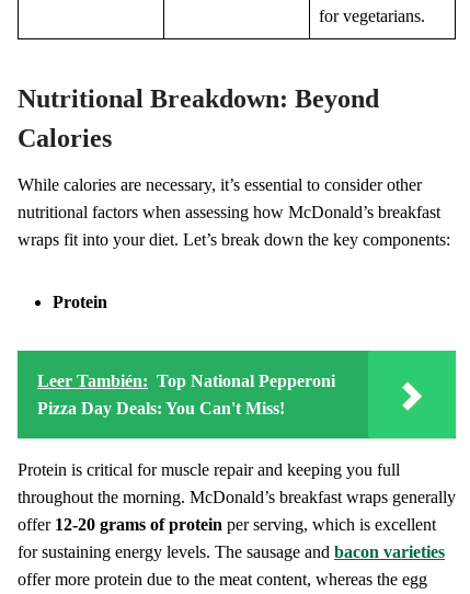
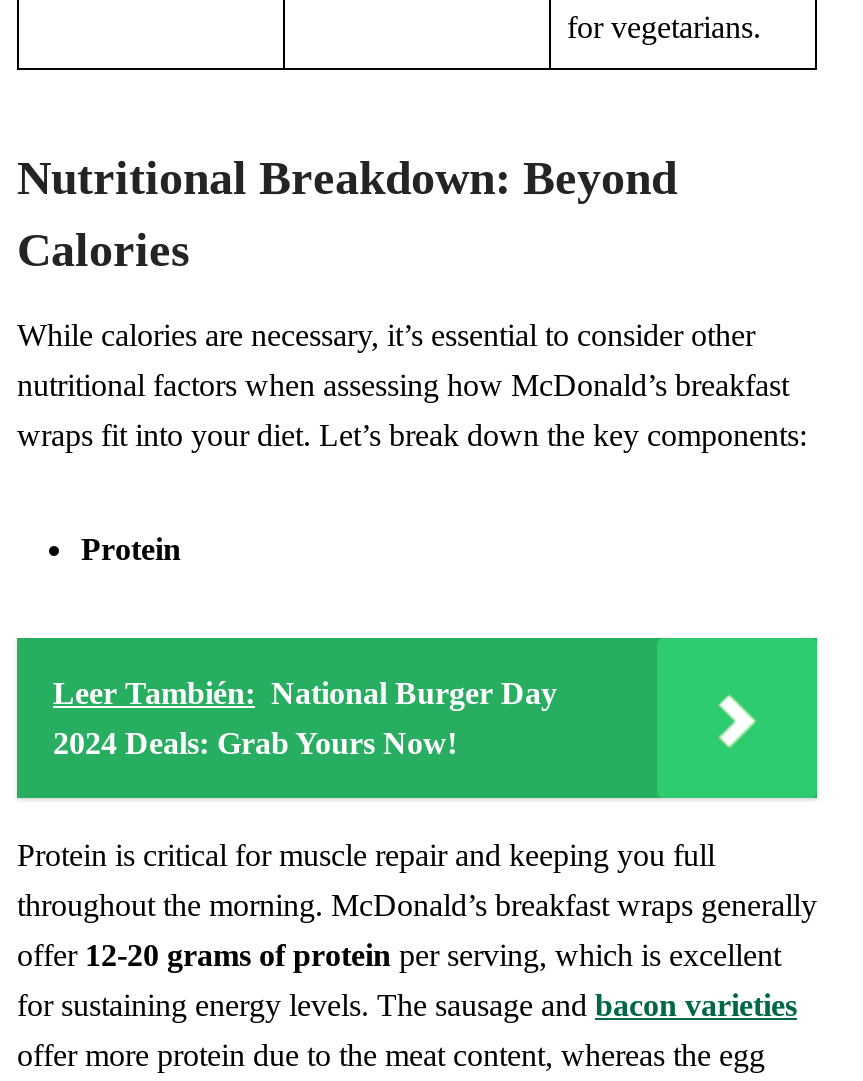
- Leer También: Top National Pepperoni
+ Leer También: National Burger Day

- Pizza Day Deals: You Can't Miss!
+ 2024 Deals: Grab Yours Now!
